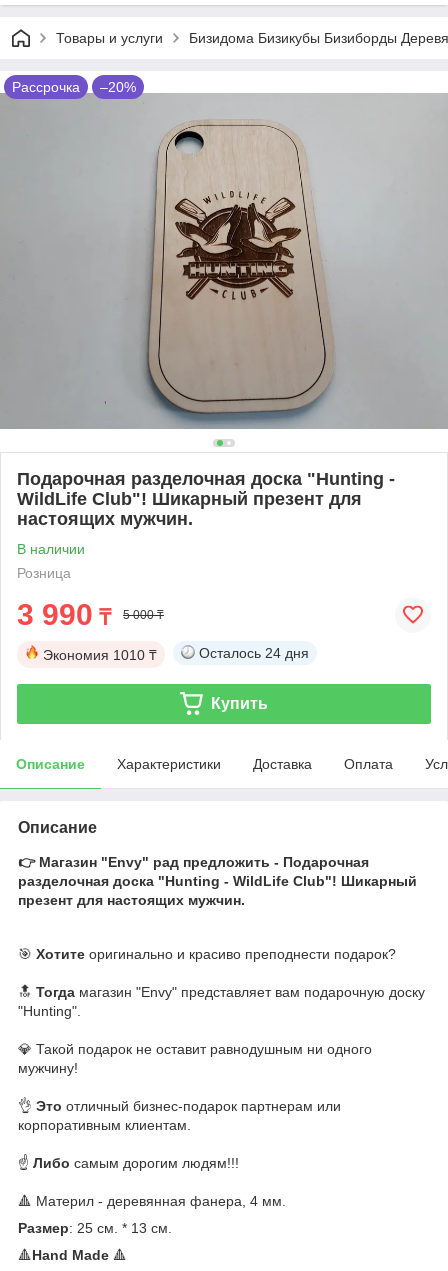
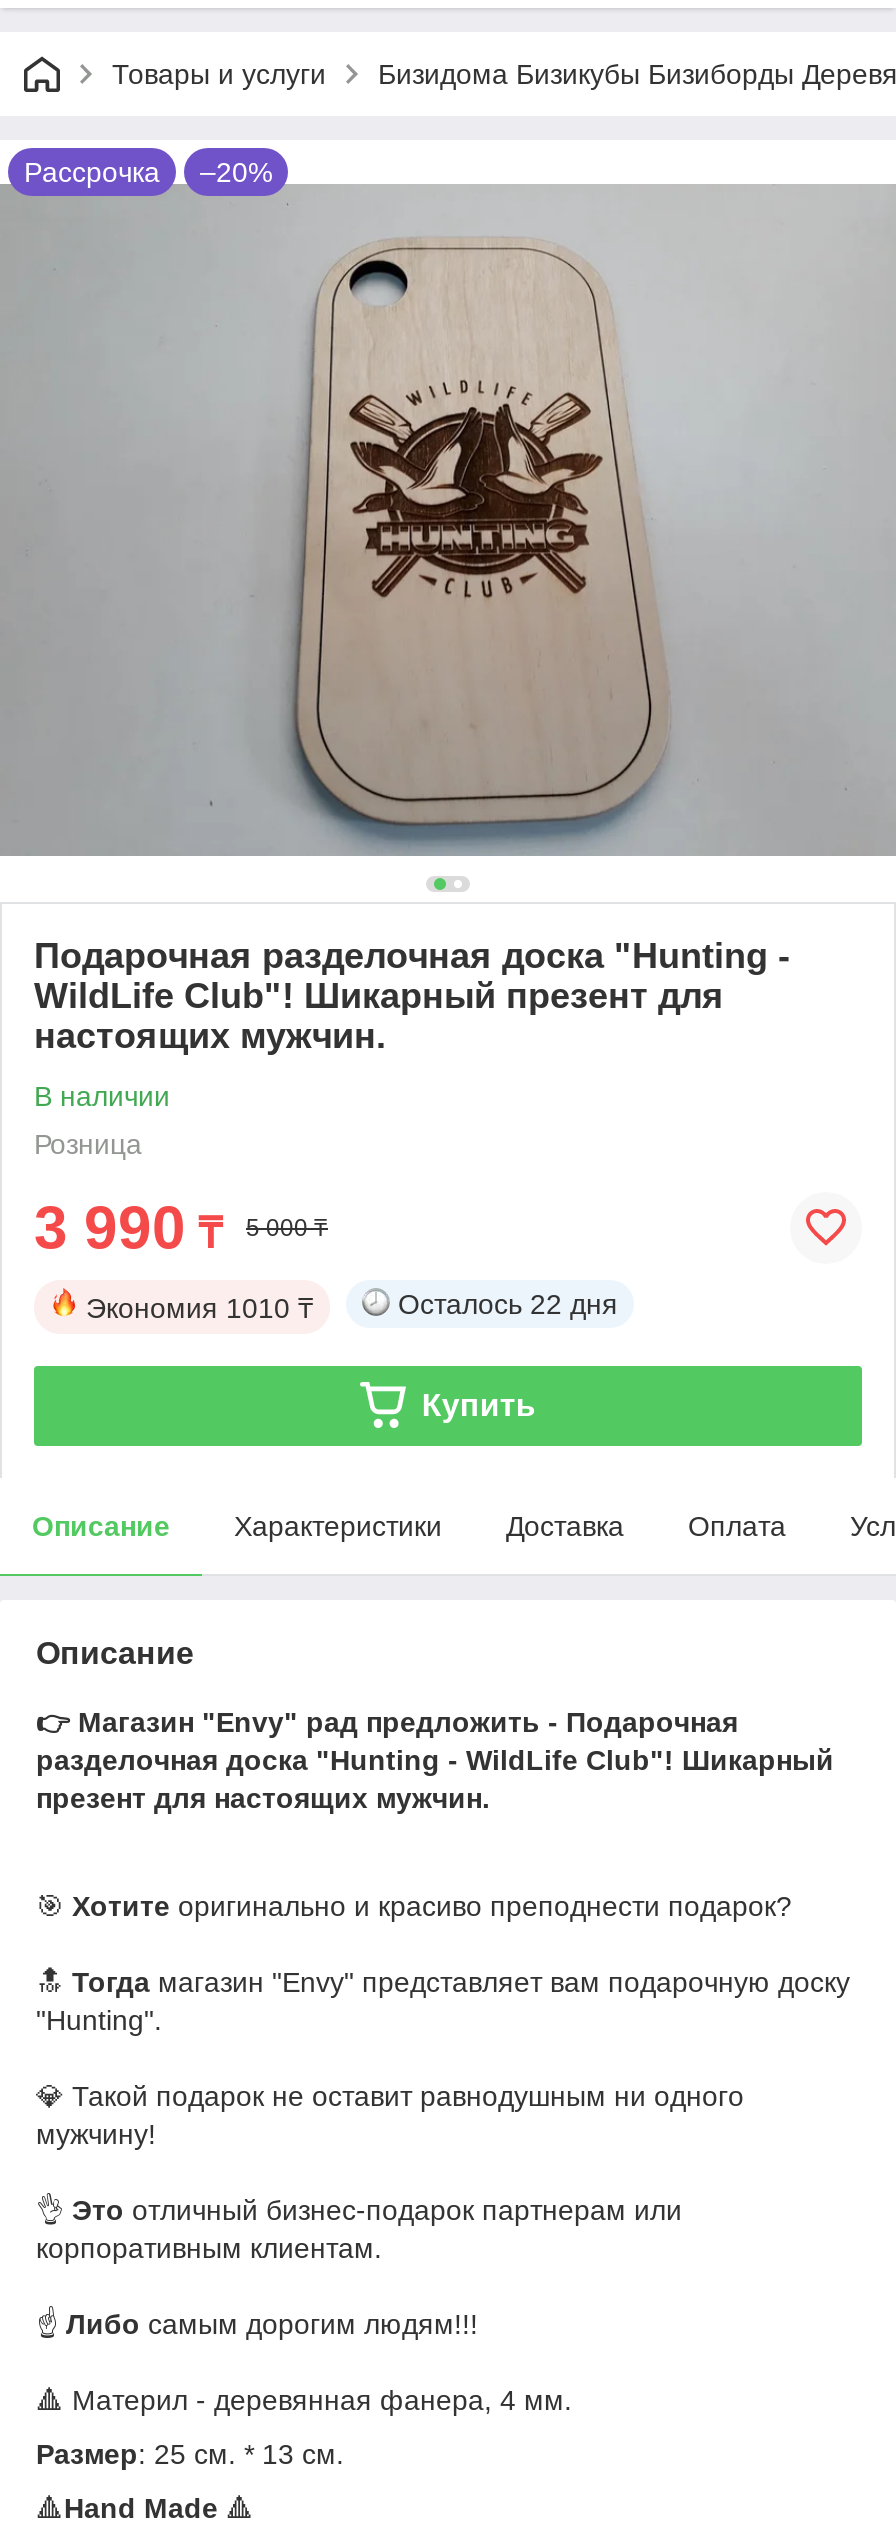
- Осталось 24 дня
+ Осталось 22 дня
